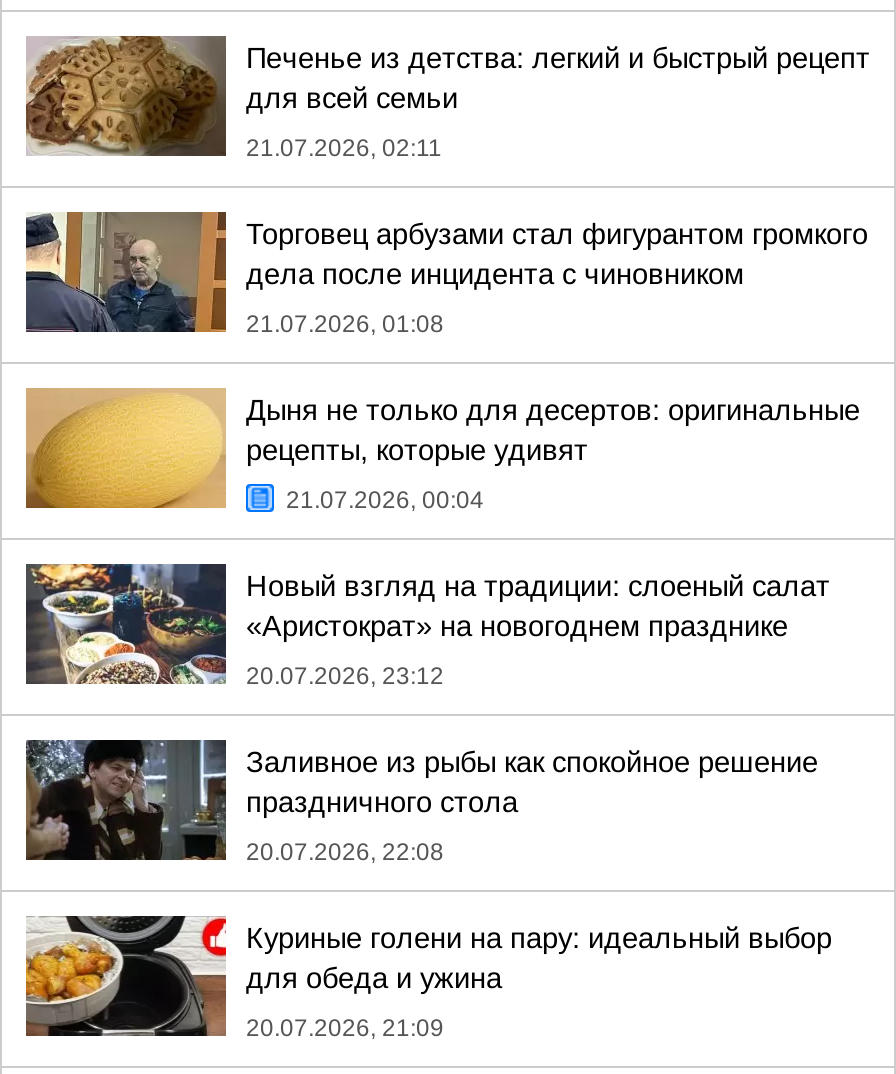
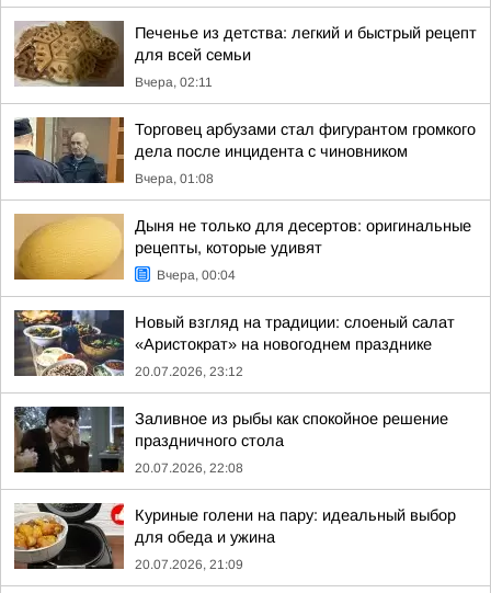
- 21.07.2026, 02:11
+ Вчера, 02:11

- 21.07.2026, 01:08
+ Вчера, 01:08

- 21.07.2026, 00:04
+ Вчера, 00:04
